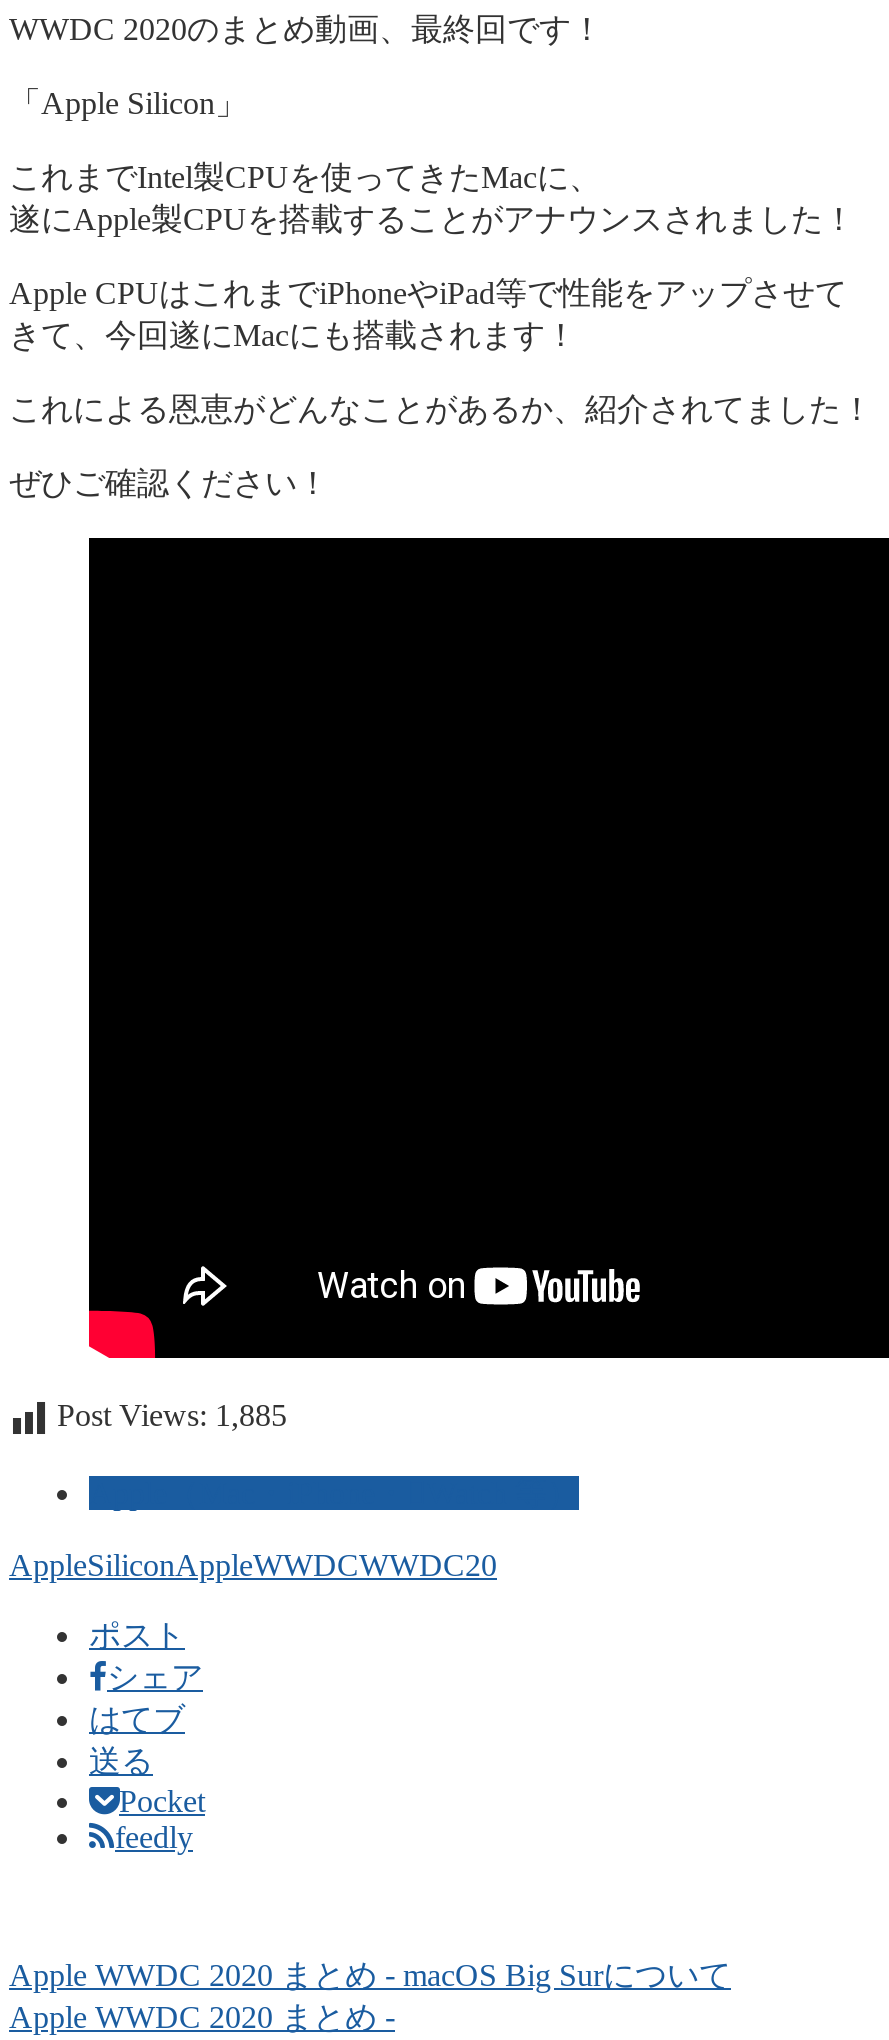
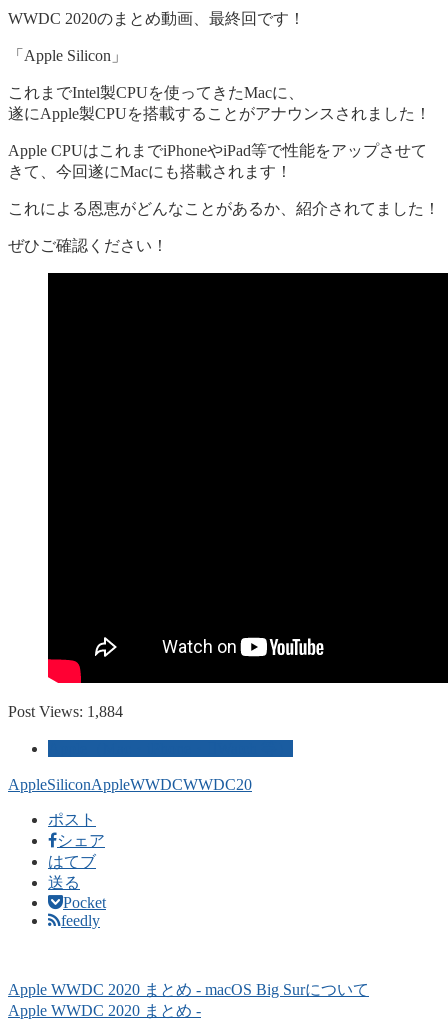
- Post Views: 1,885
+ Post Views: 1,884
